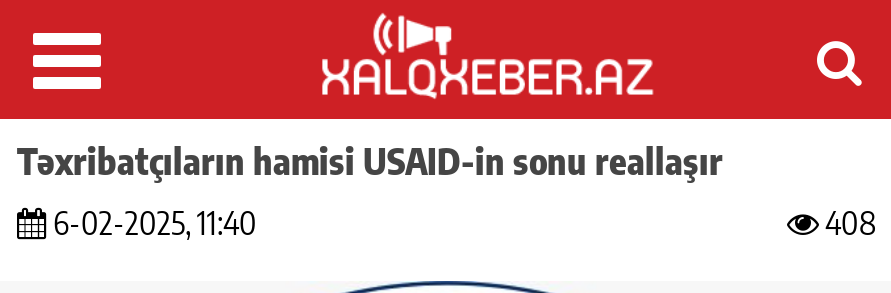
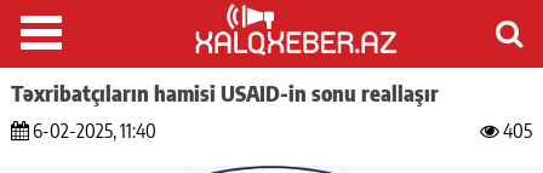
- 408
+ 405
